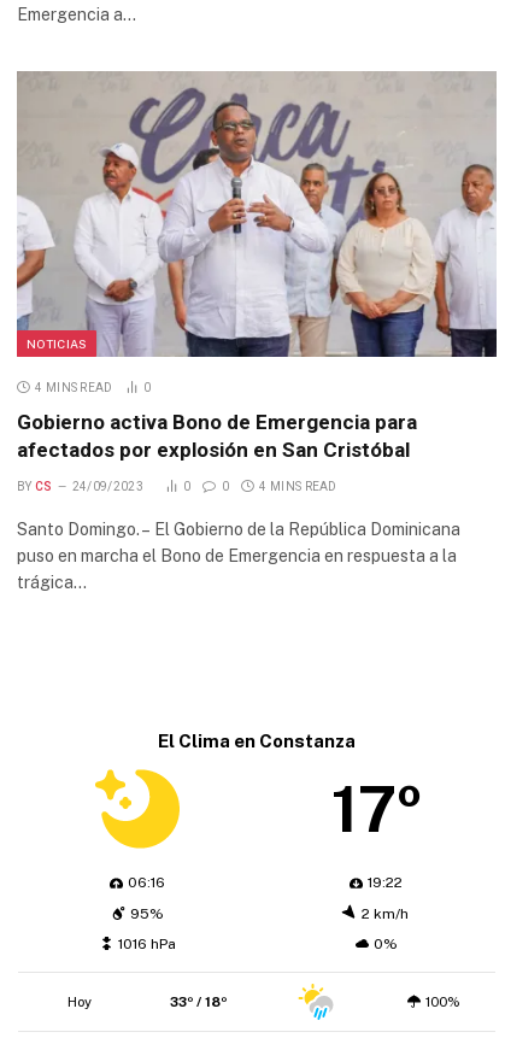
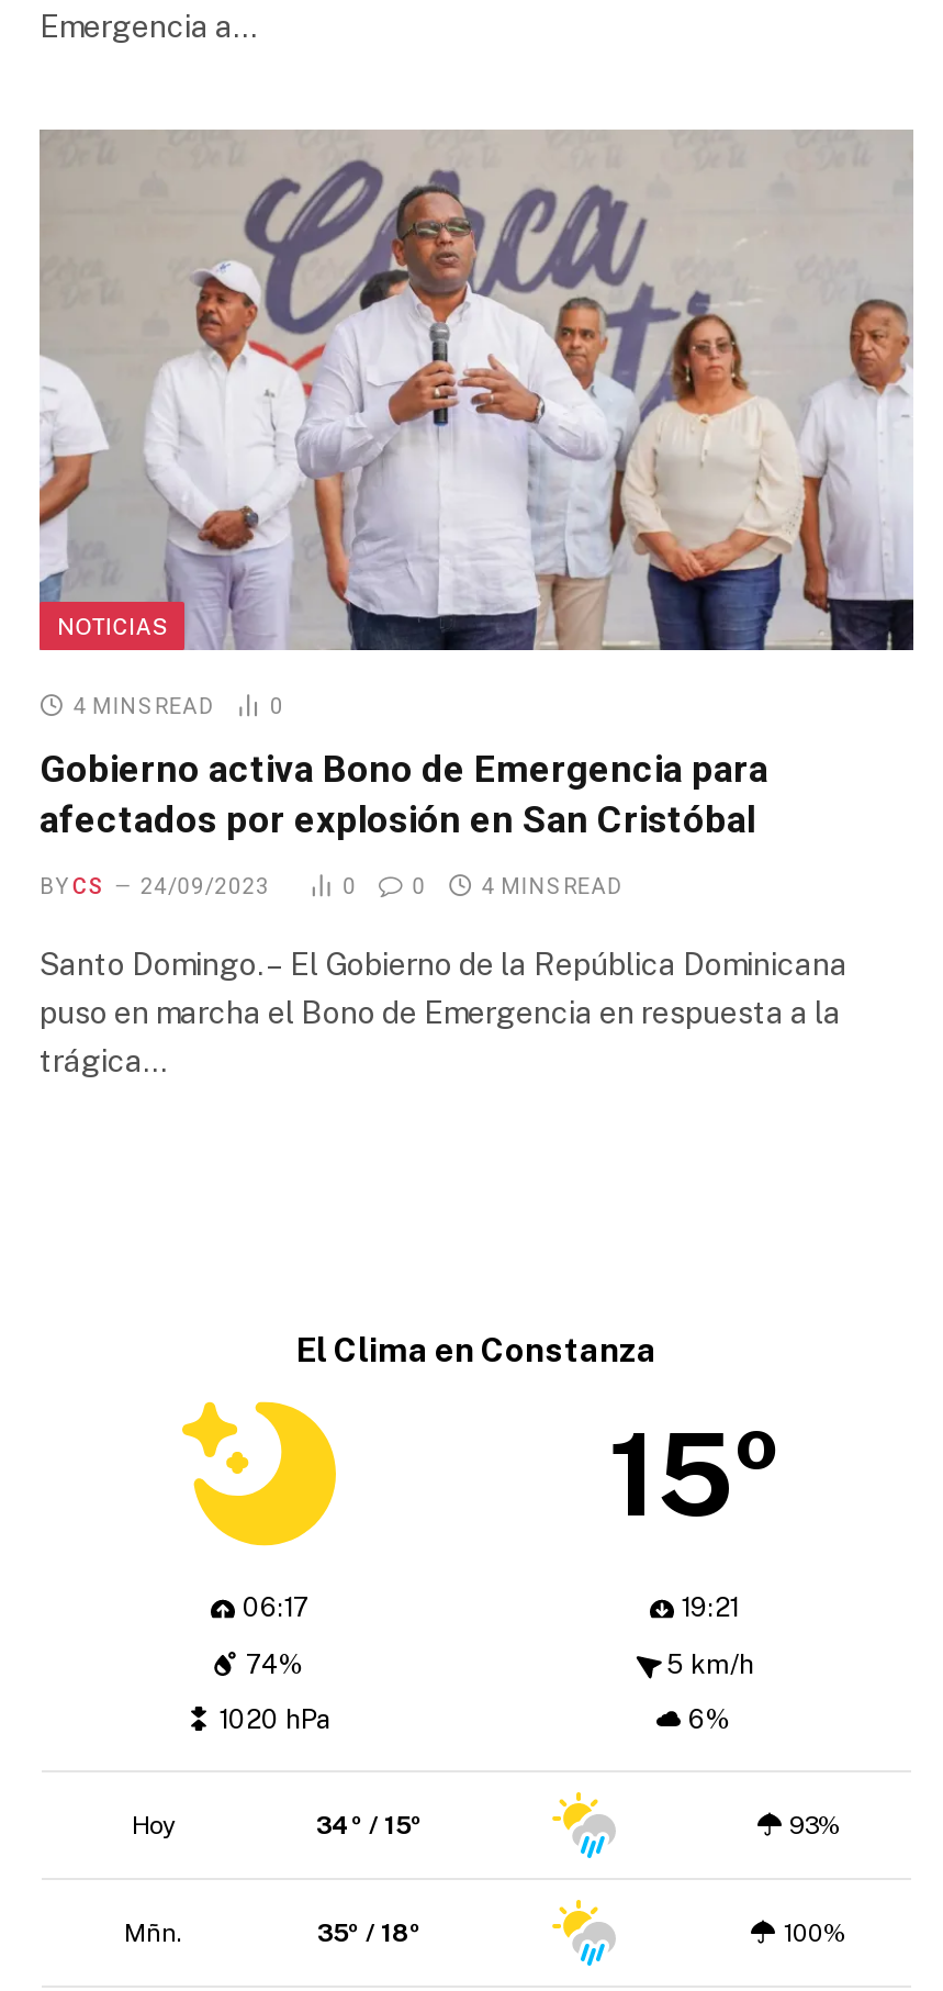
- 17º
- 06:16
- 19:22
+ 15º
+ 06:17
+ 19:21

- 95%
- 2 km/h
+ 74%
+ 5 km/h

- 1016 hPa
- 0%
+ 1020 hPa
+ 6%

- 33º / 18º
+ 34º / 15º
+ 93%
+ Mñn.
+ 35º / 18º
